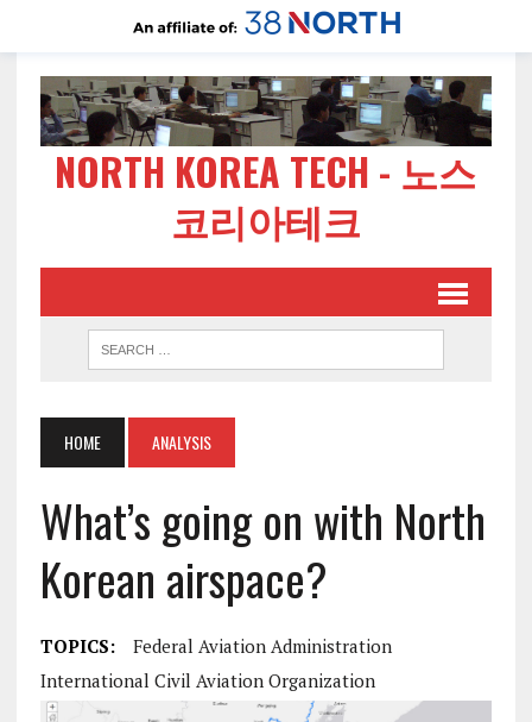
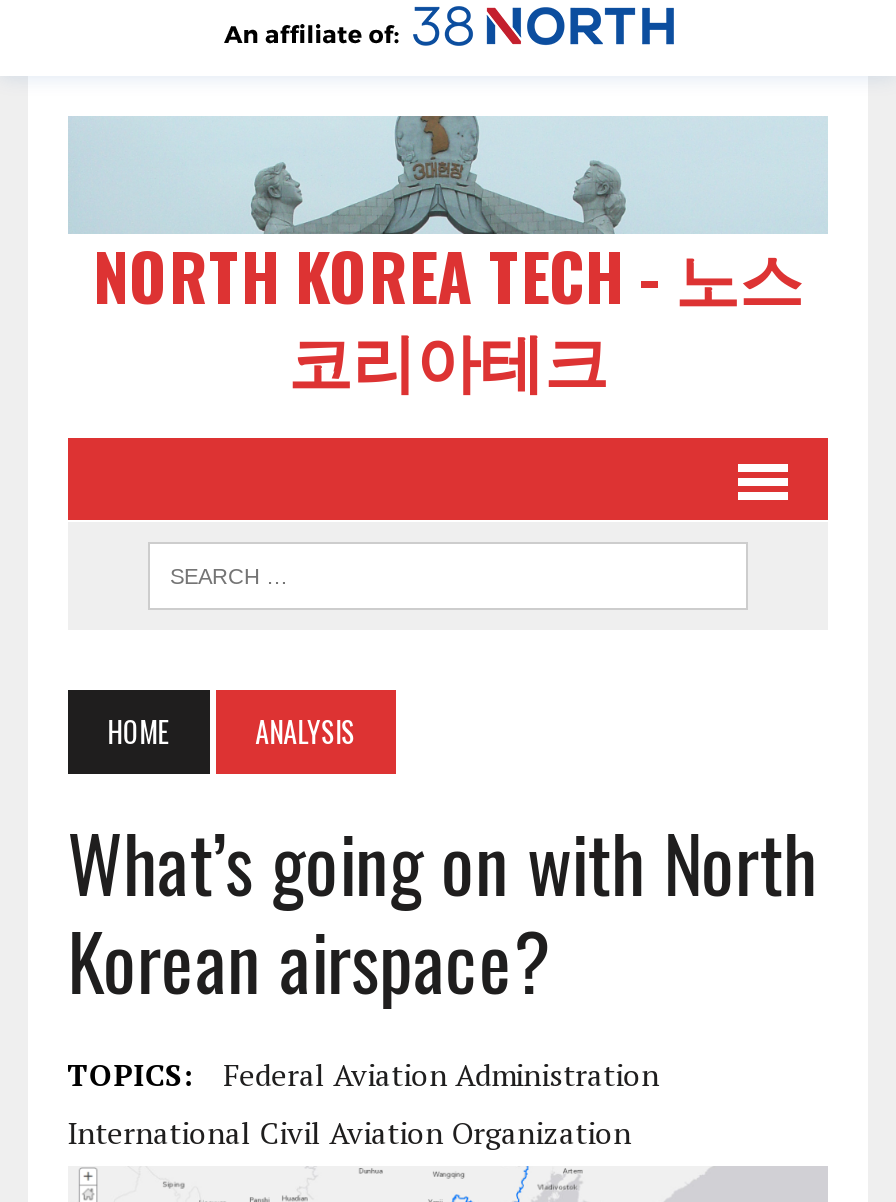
- [image]
+ [image]
